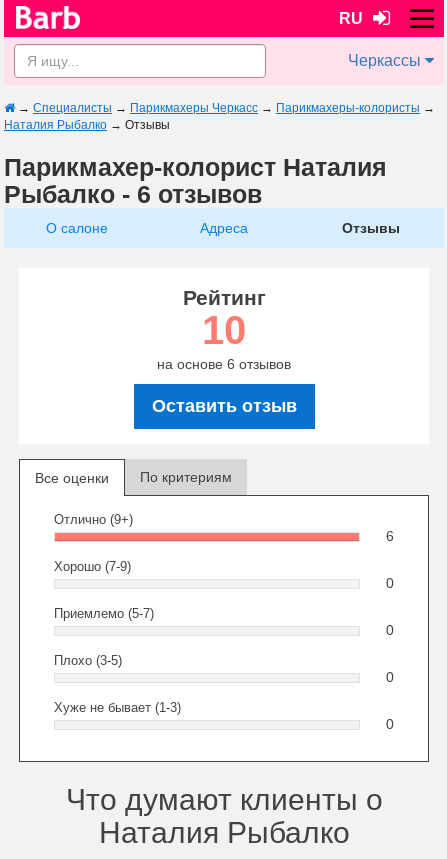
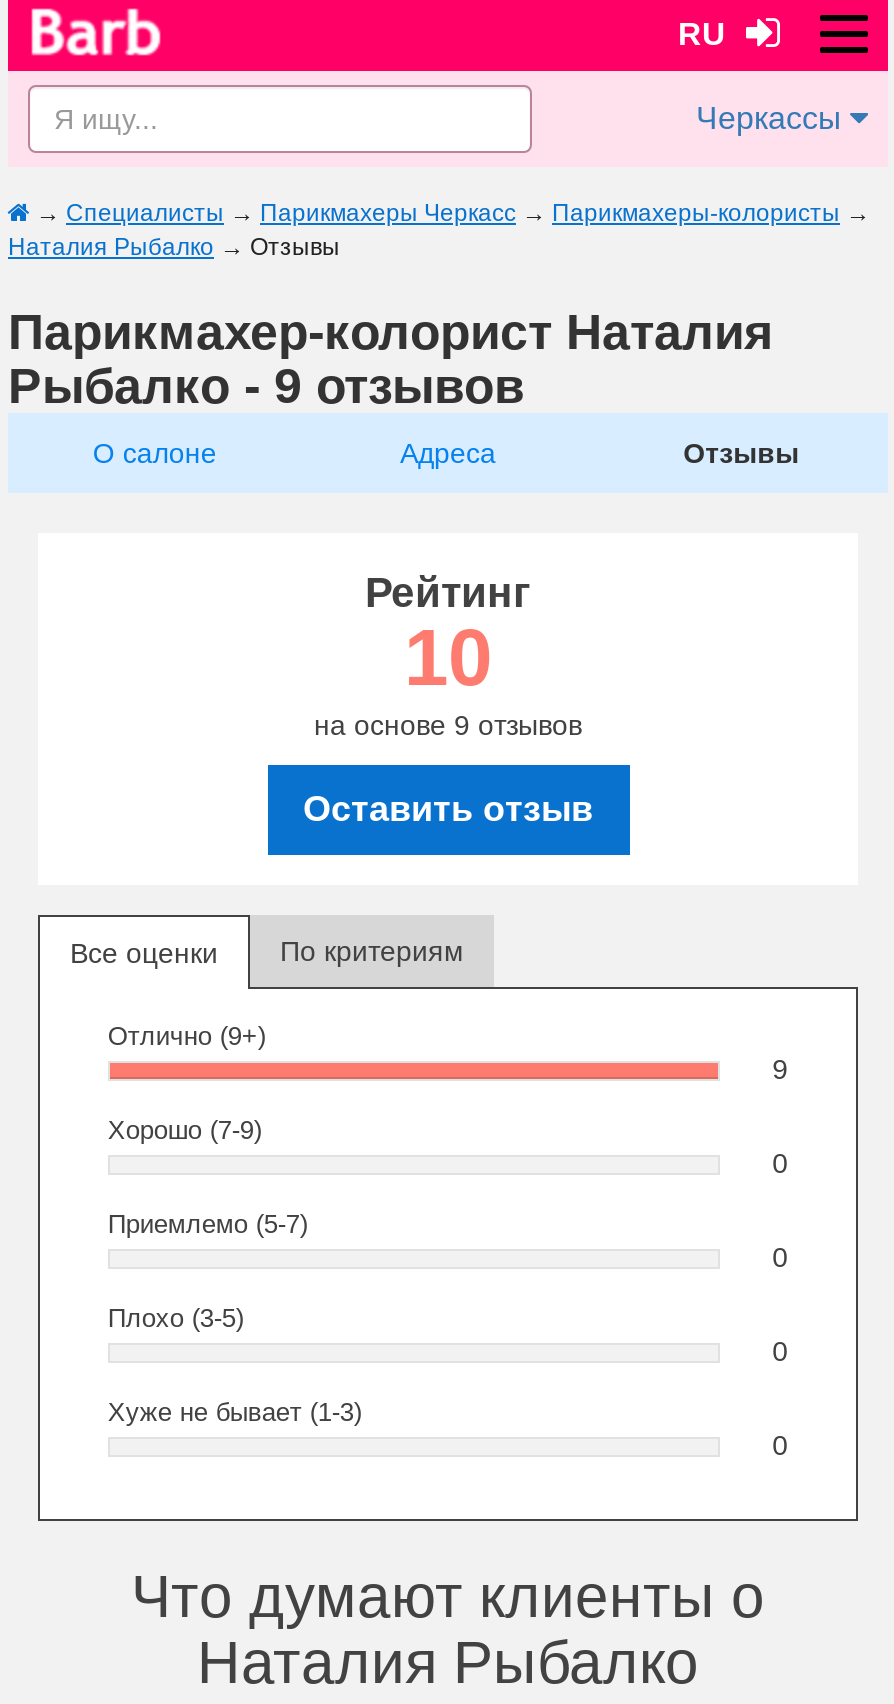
- Рыбалко - 6 отзывов
+ Рыбалко - 9 отзывов

- на основе 6 отзывов
+ на основе 9 отзывов

- 6
+ 9
